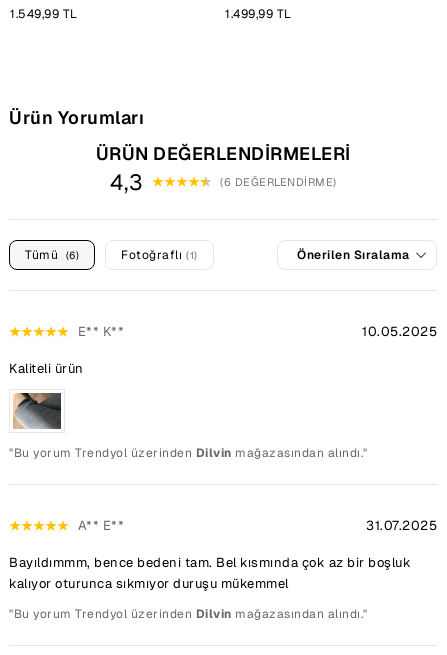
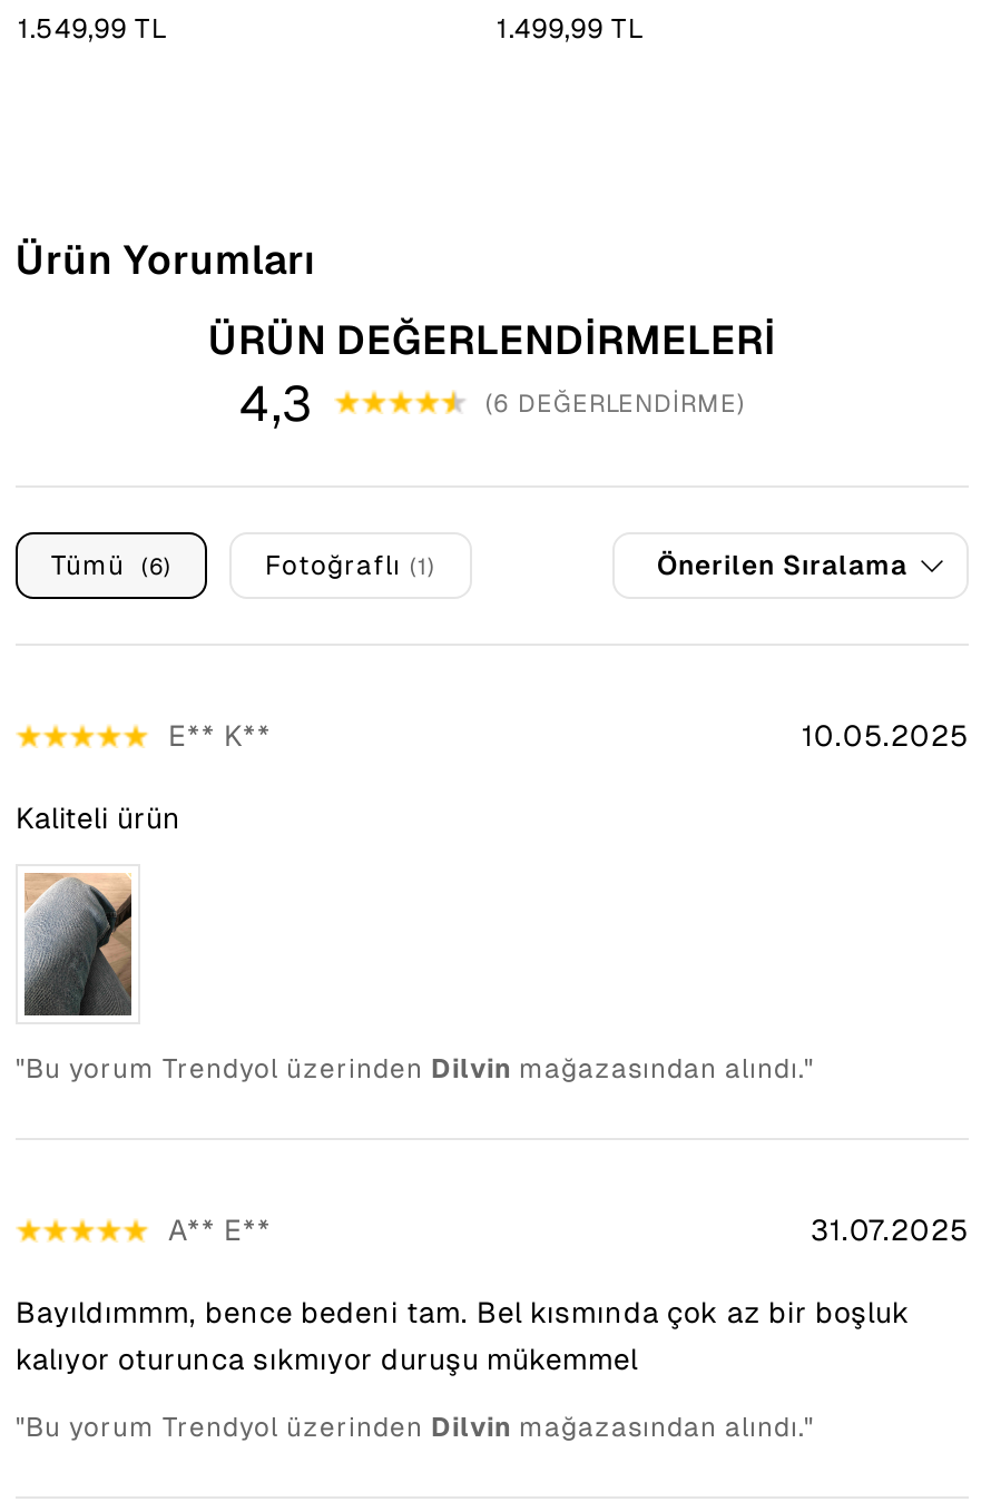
- [image]
+ [image]
